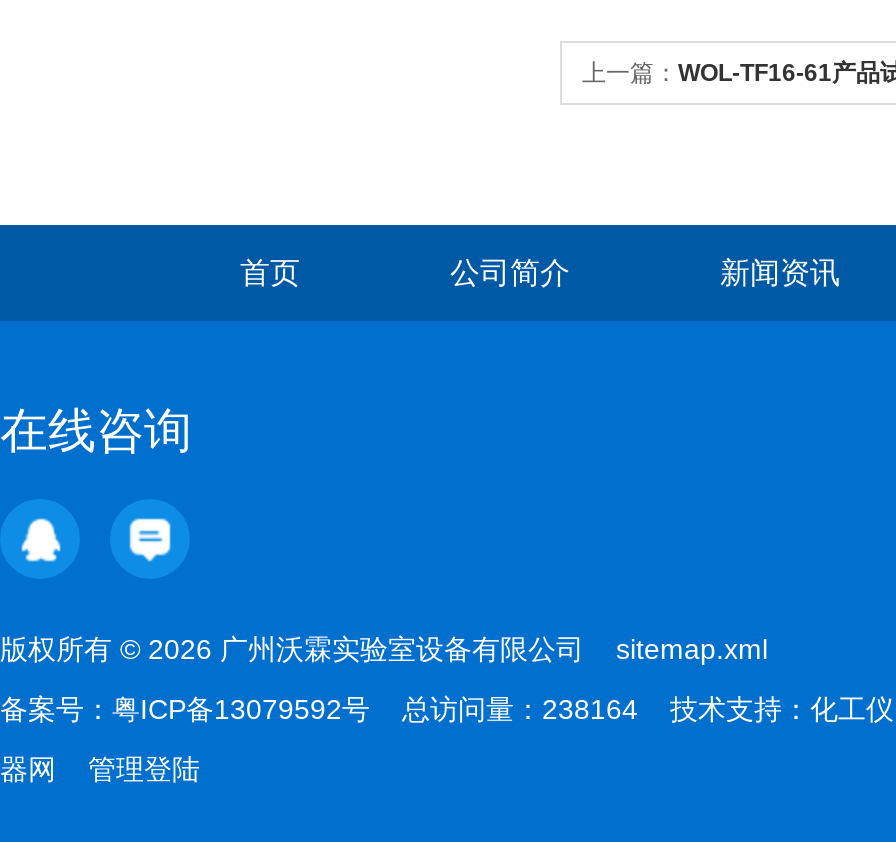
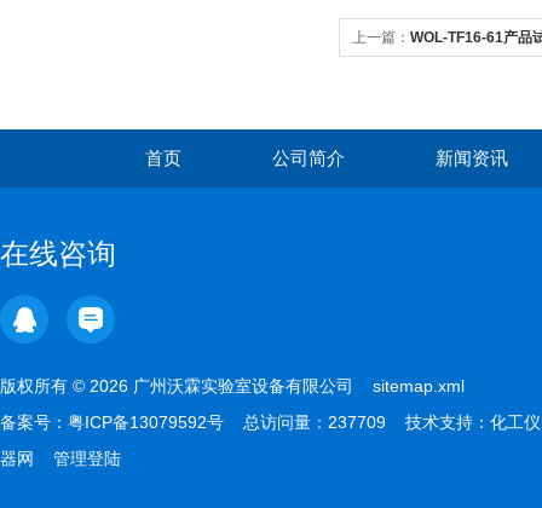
- 备案号：粤ICP备13079592号总访问量：238164 技术支持：化工仪
+ 备案号：粤ICP备13079592号总访问量：237709 技术支持：化工仪
